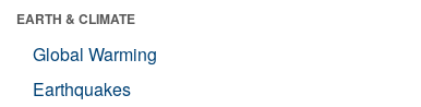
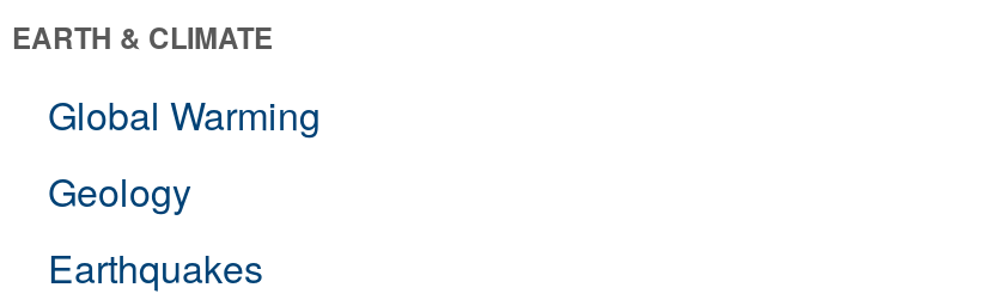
+ Geology
